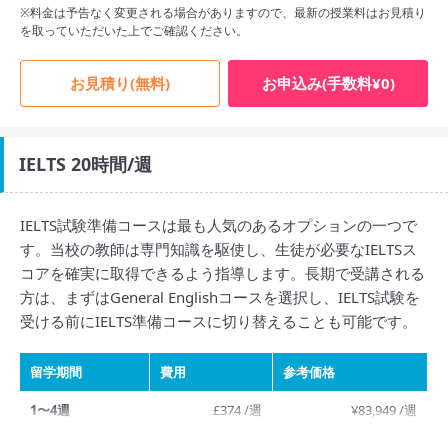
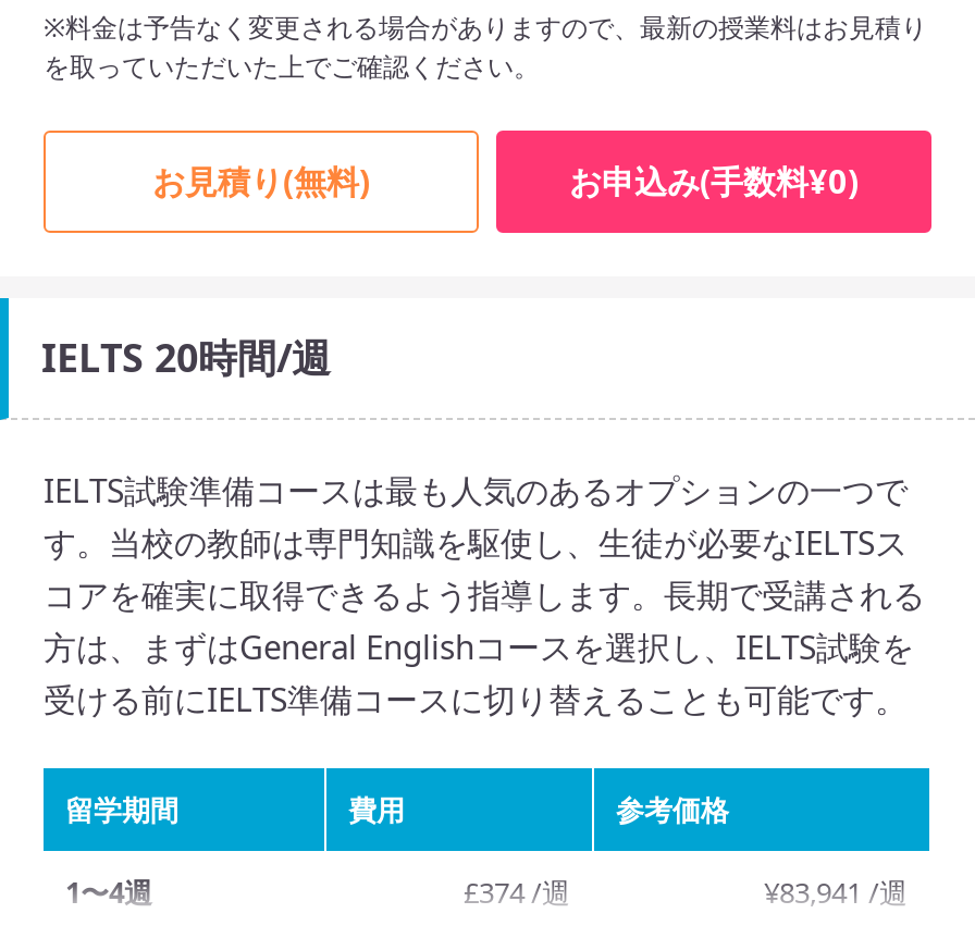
- ¥83,949 /週
+ ¥83,941 /週
